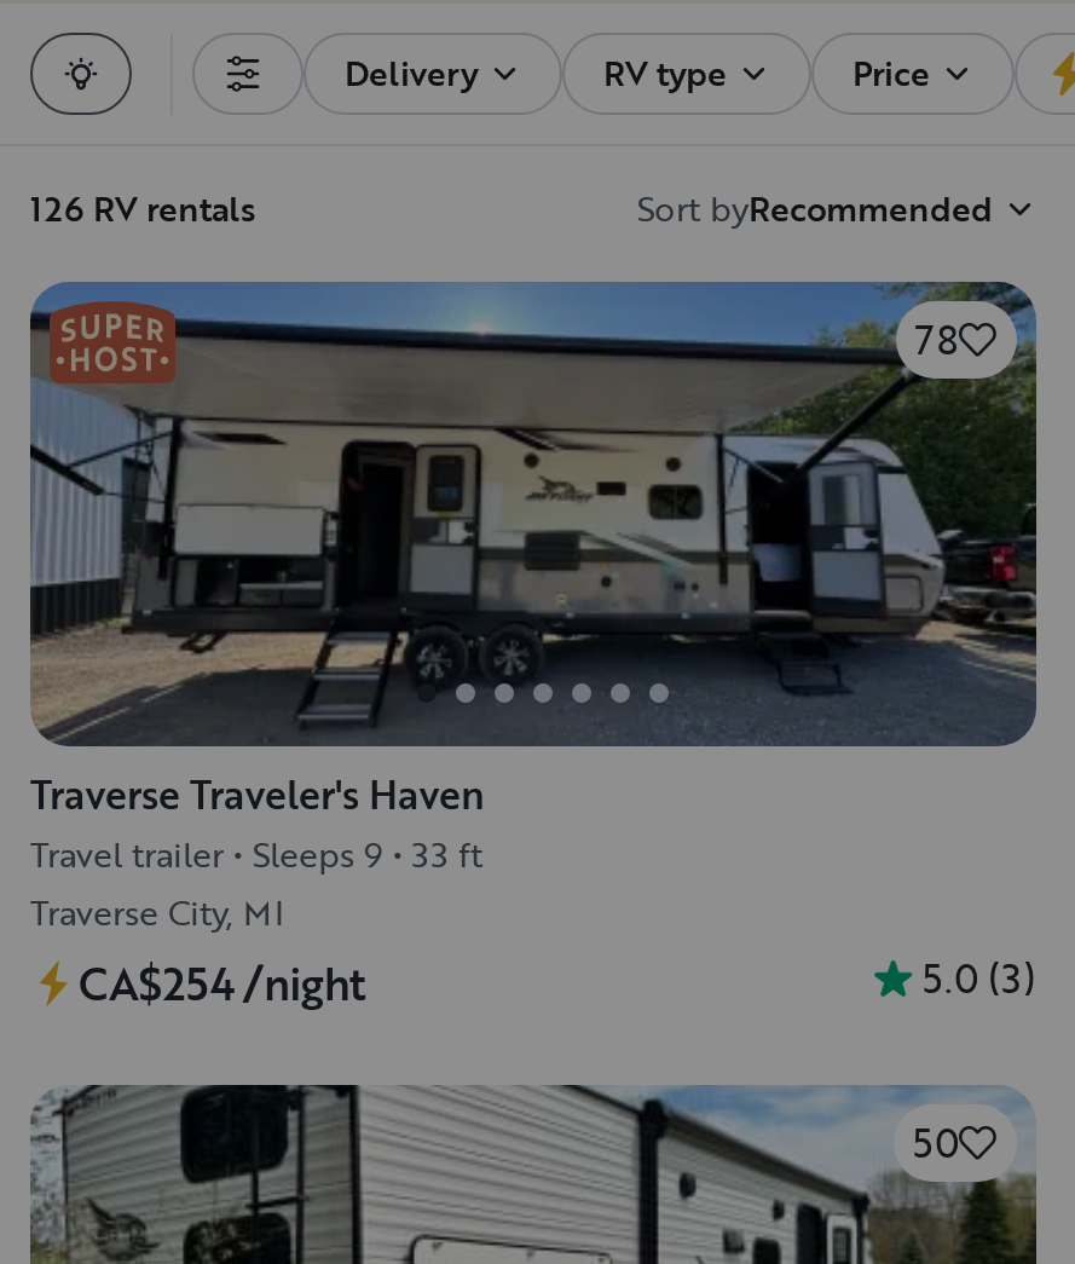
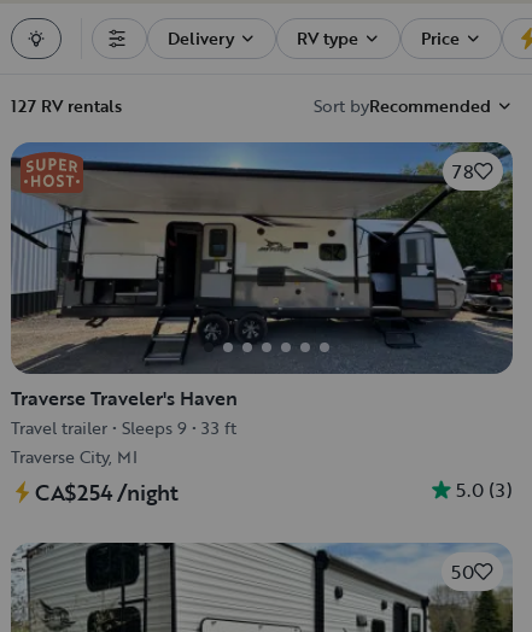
- 126 RV rentals
+ 127 RV rentals
